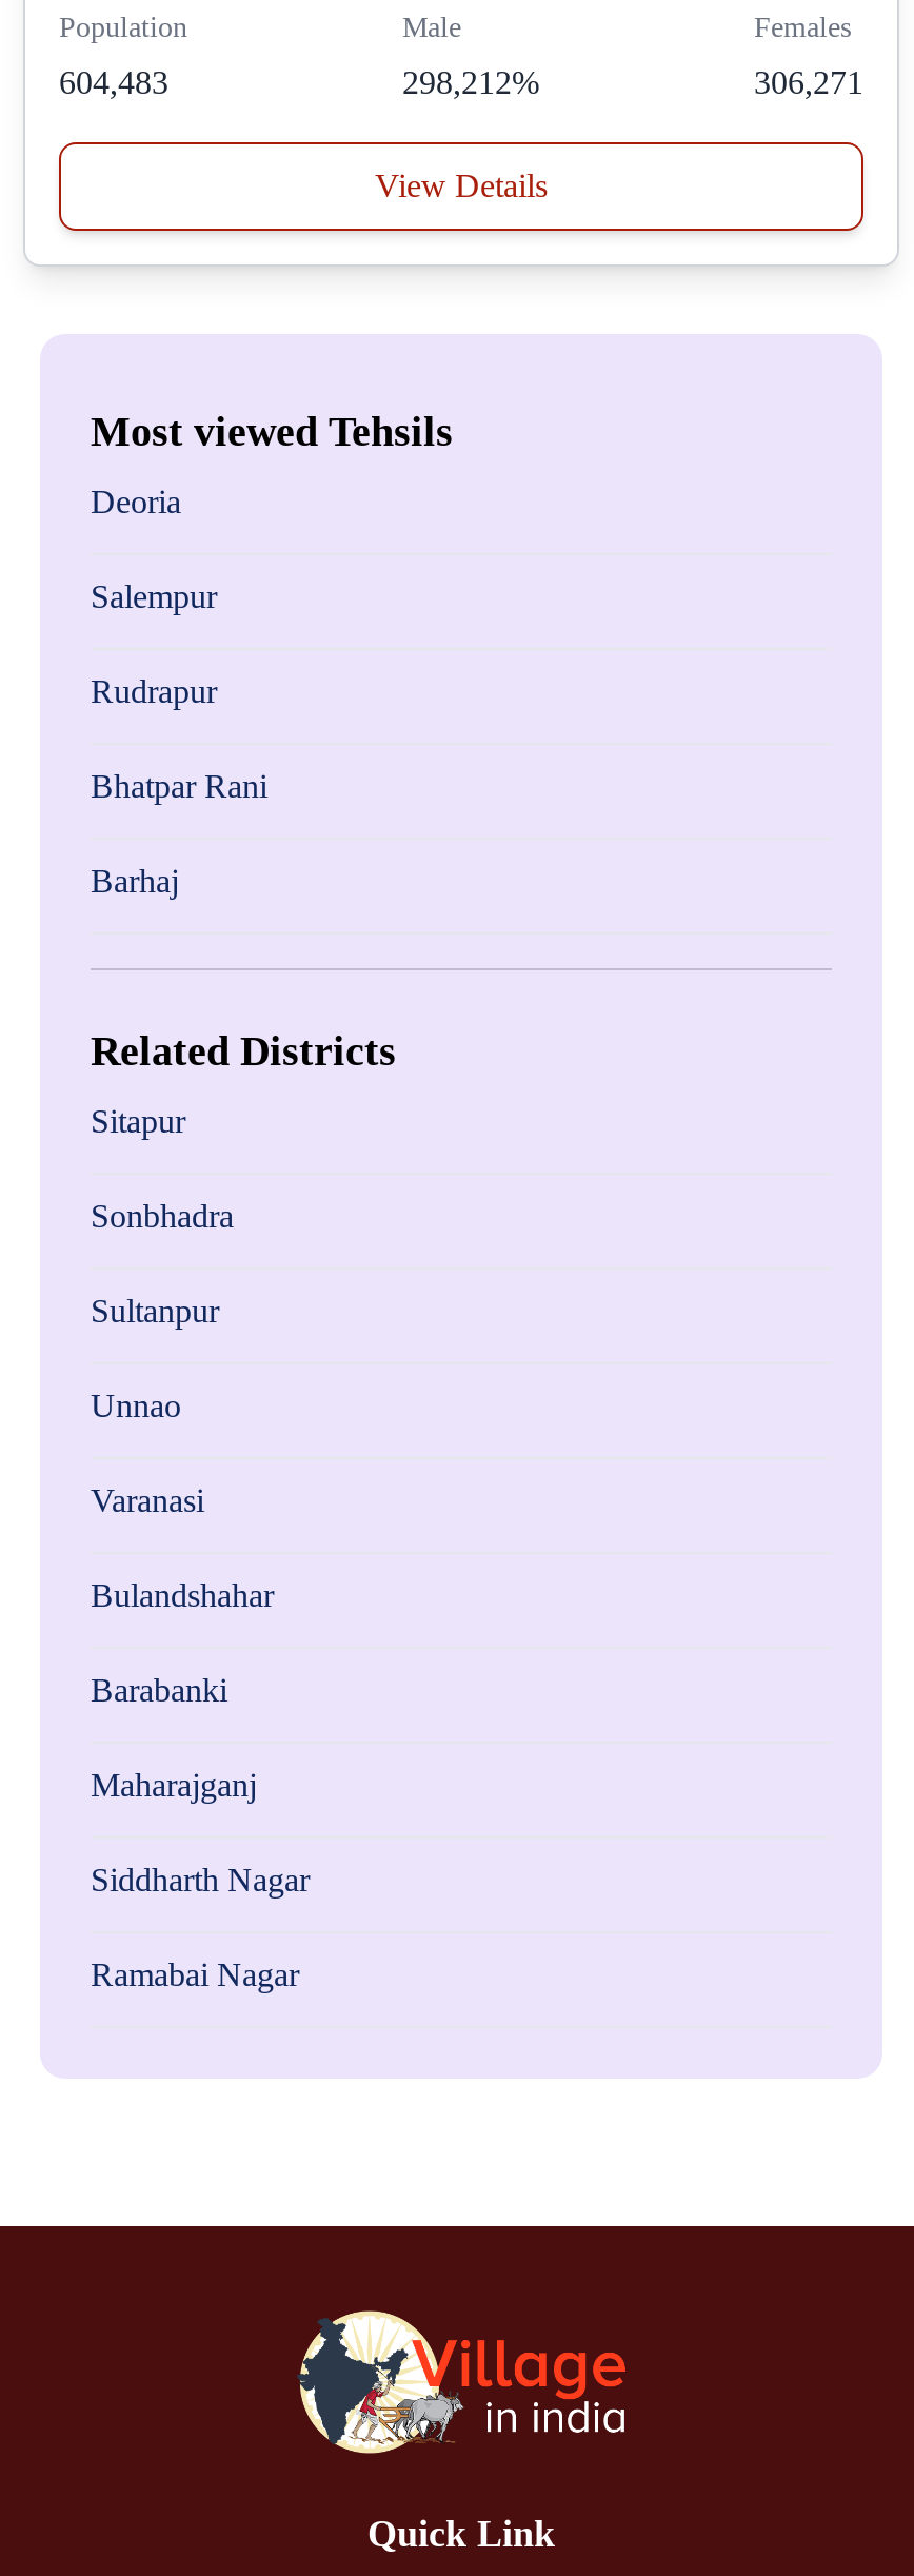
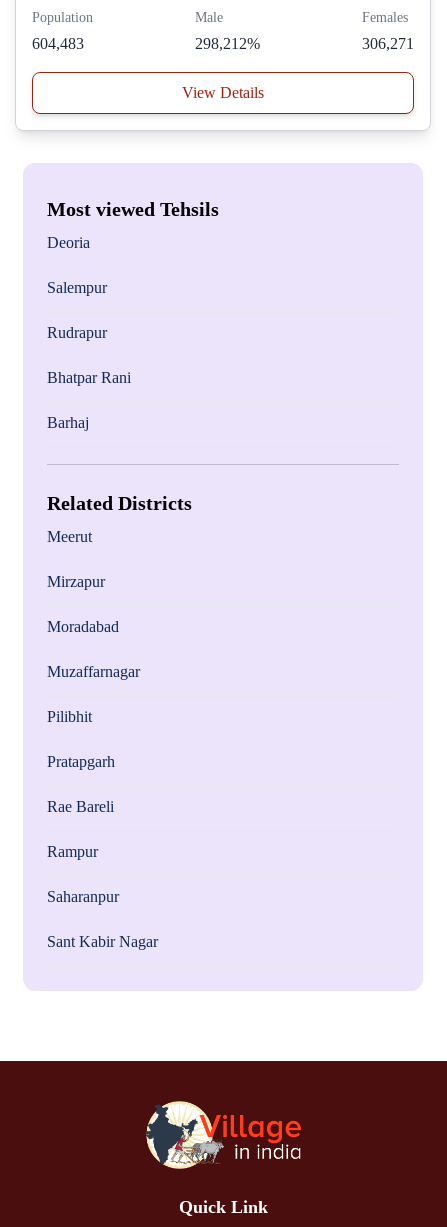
- Sitapur
+ Meerut

- Sonbhadra
+ Mirzapur

- Sultanpur
+ Moradabad

- Unnao
+ Muzaffarnagar

- Varanasi
+ Pilibhit

- Bulandshahar
+ Pratapgarh

- Barabanki
+ Rae Bareli

- Maharajganj
+ Rampur

- Siddharth Nagar
+ Saharanpur

- Ramabai Nagar
+ Sant Kabir Nagar
